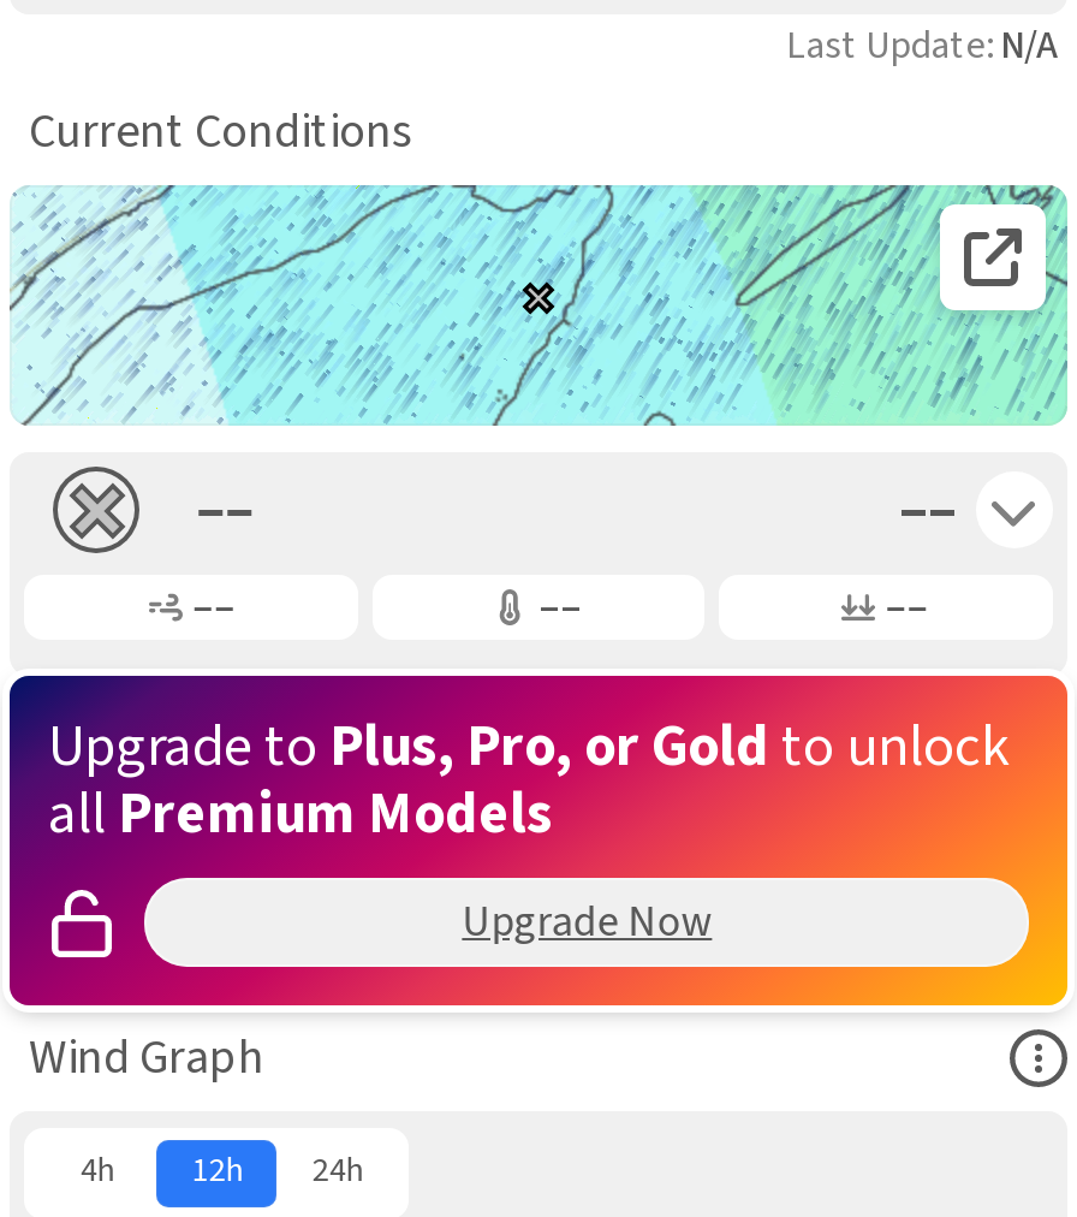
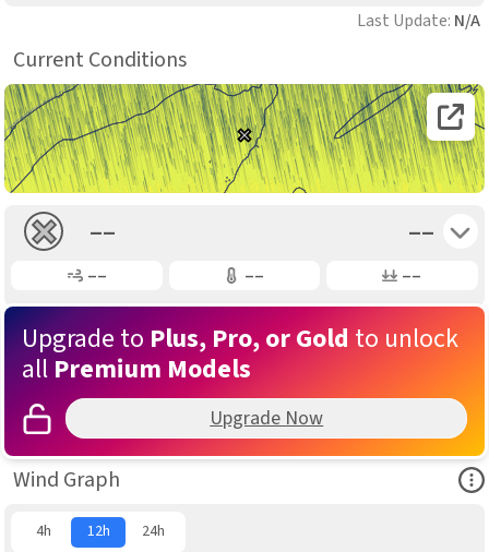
- [image]
+ [image]
